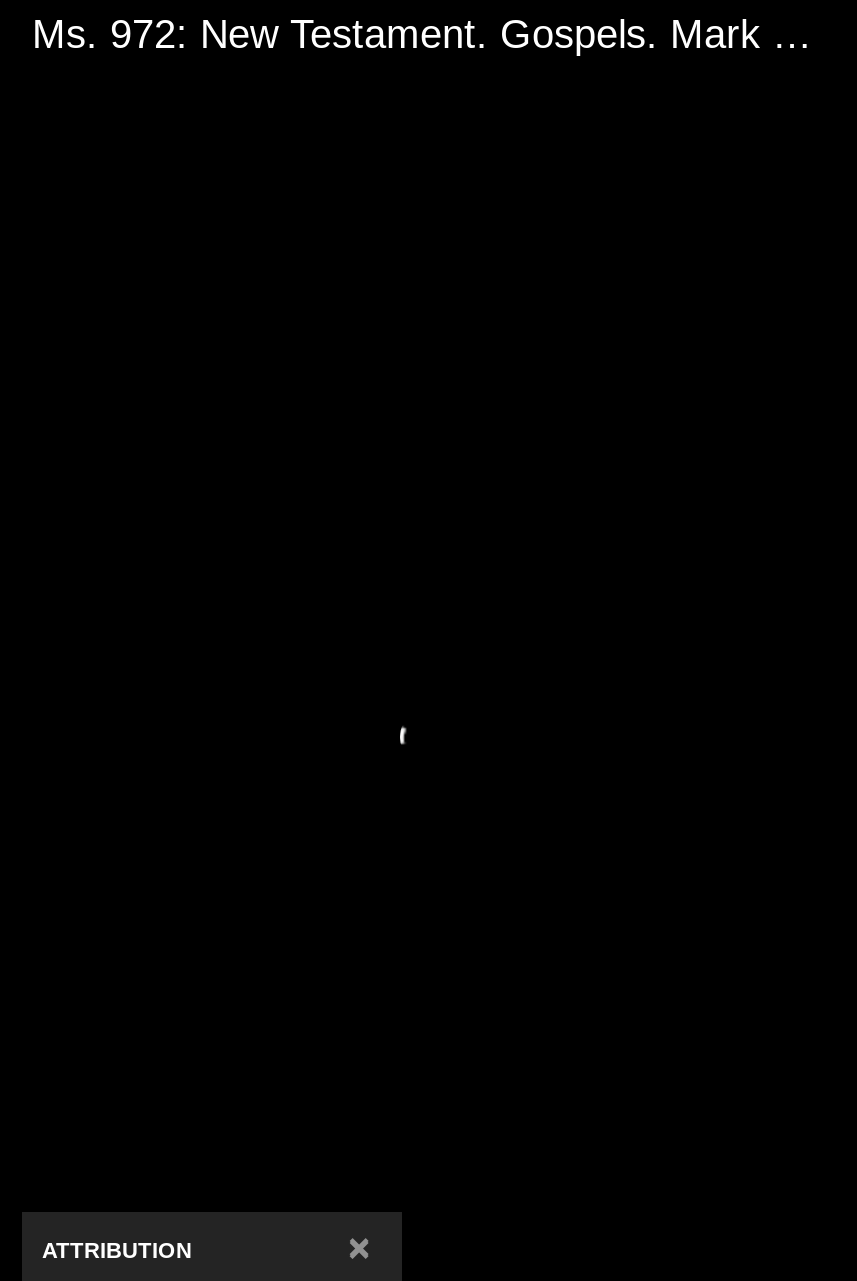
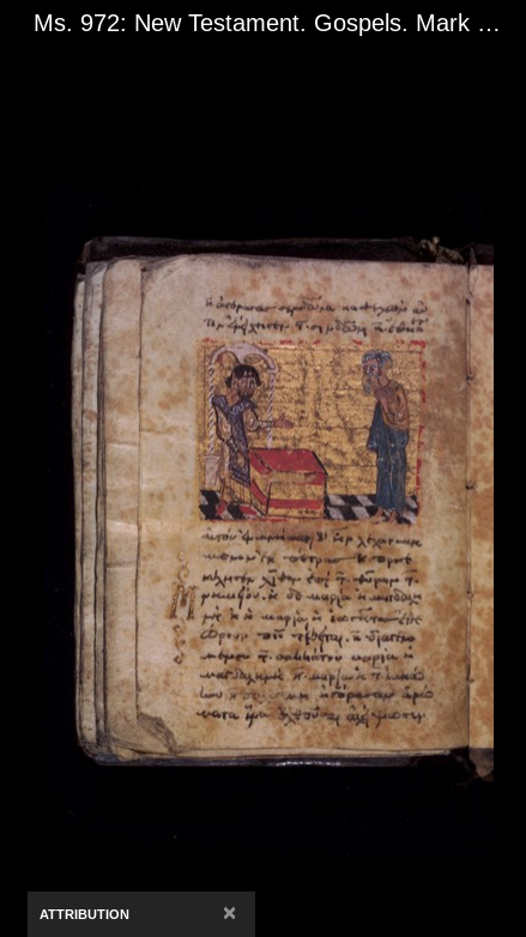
+ [image]
